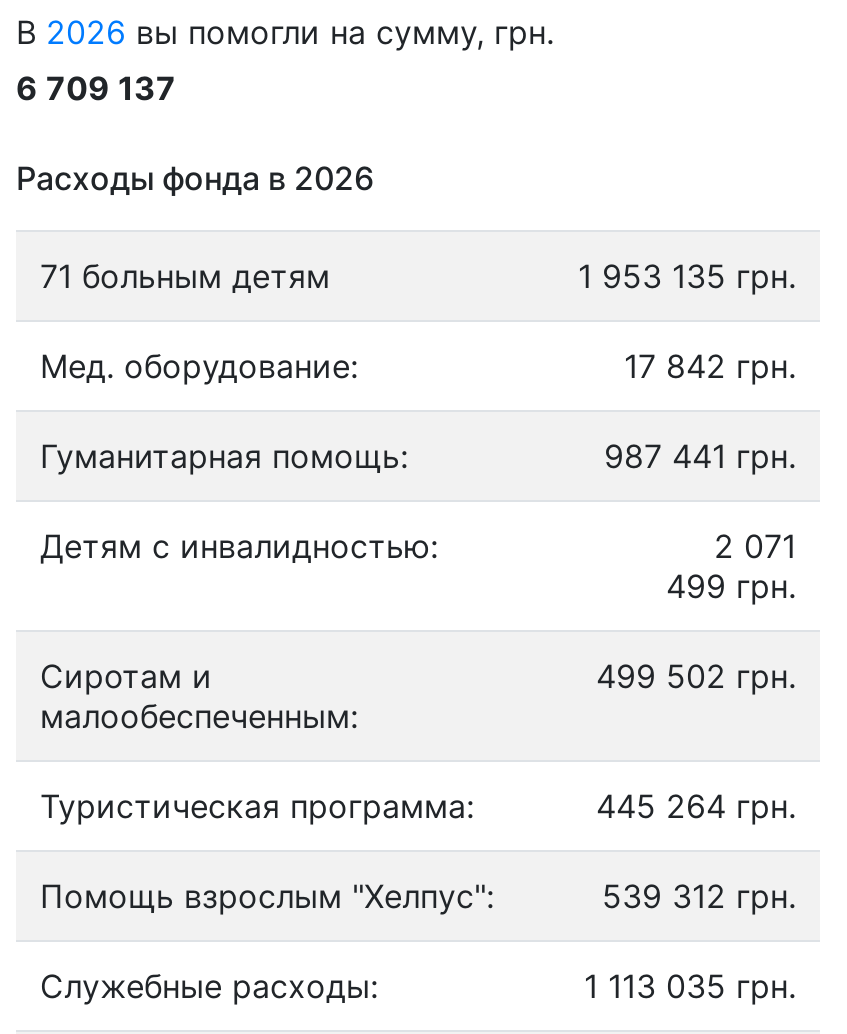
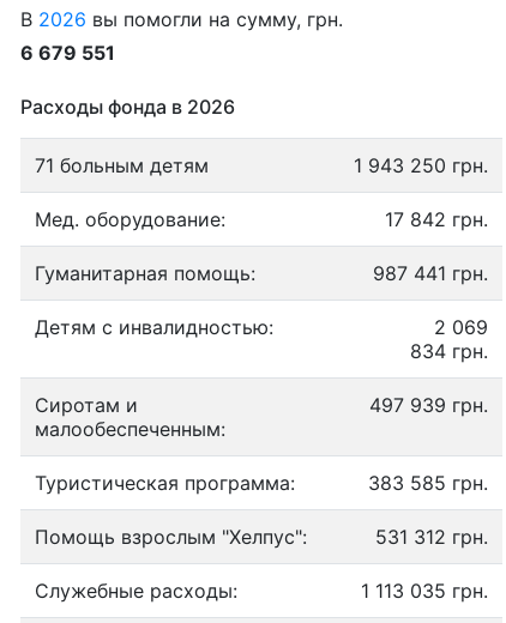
- 6 709 137
+ 6 679 551

- 1 953 135 грн.
+ 1 943 250 грн.

- 2 071
+ 2 069

- 499 грн.
+ 834 грн.

- 499 502 грн.
+ 497 939 грн.

- 445 264 грн.
+ 383 585 грн.

- 539 312 грн.
+ 531 312 грн.
